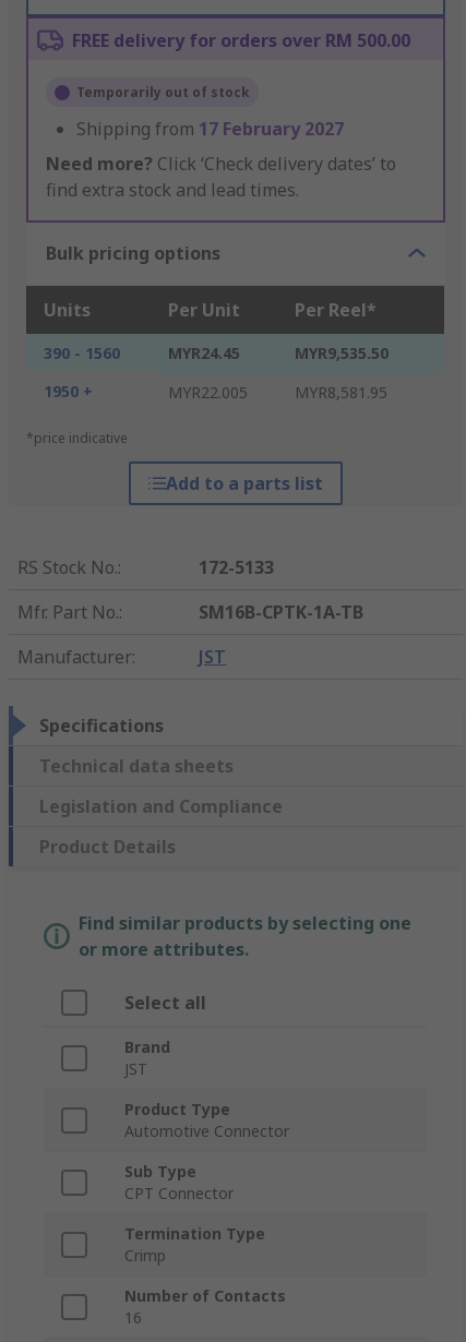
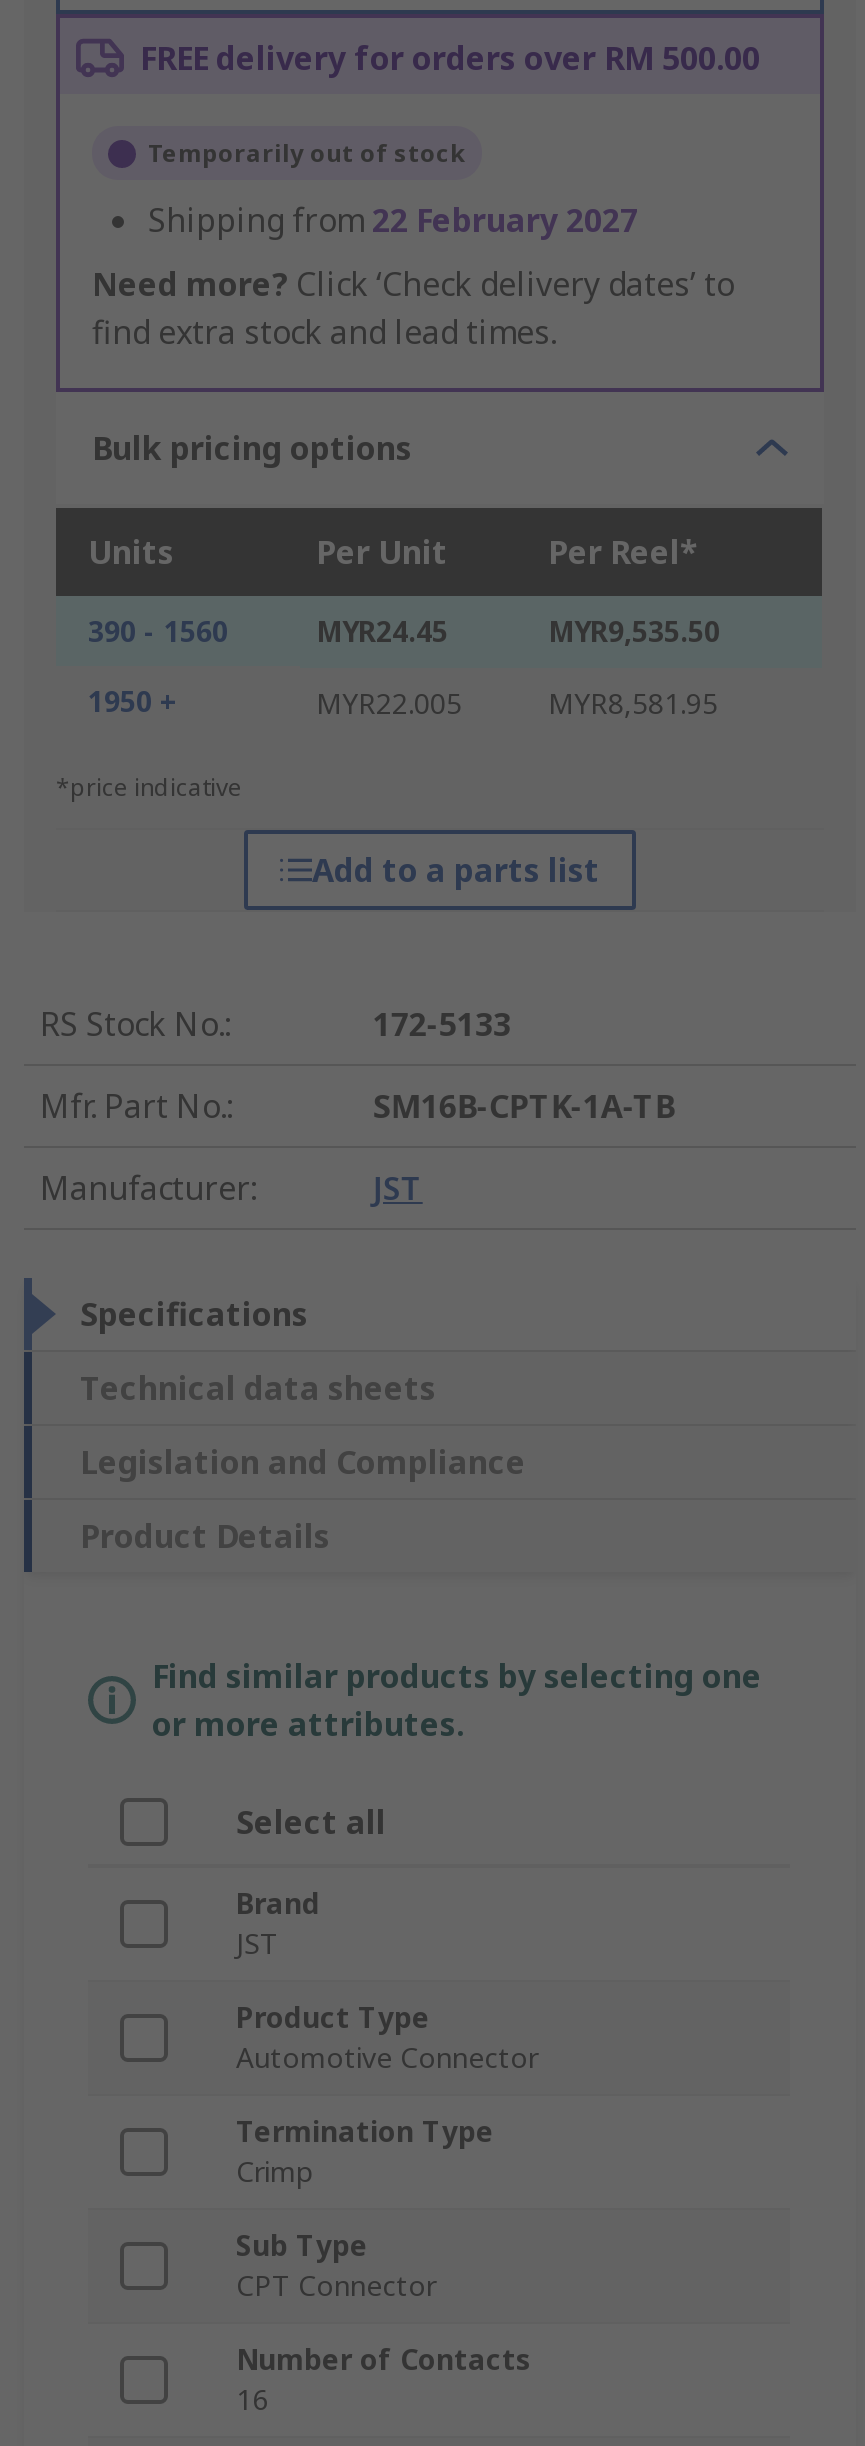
- Shipping from 17 February 2027
+ Shipping from 22 February 2027

moved down: Sub Type | CPT Connector

moved up: Termination Type | Crimp
